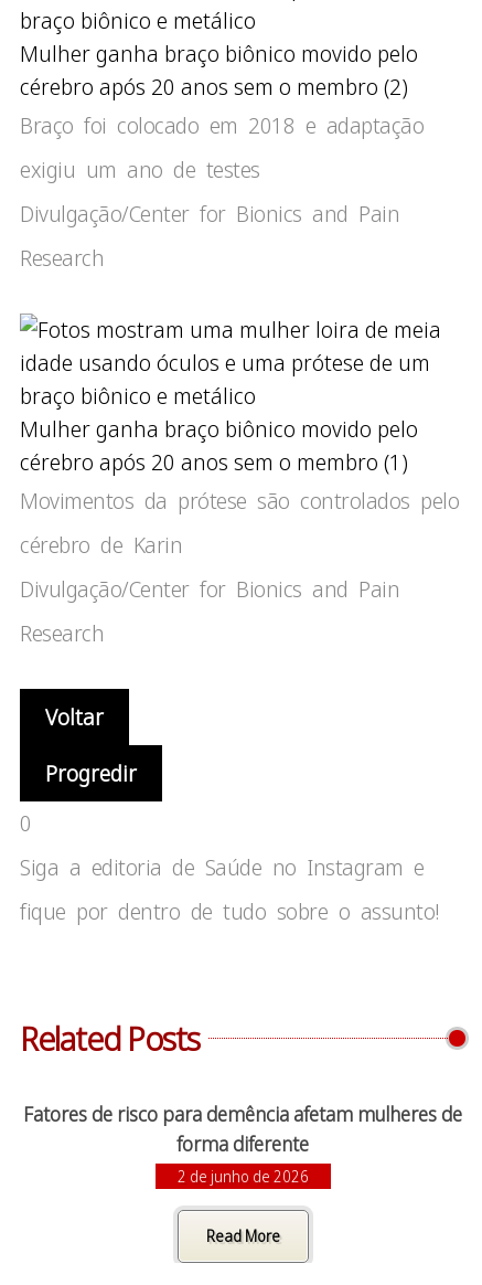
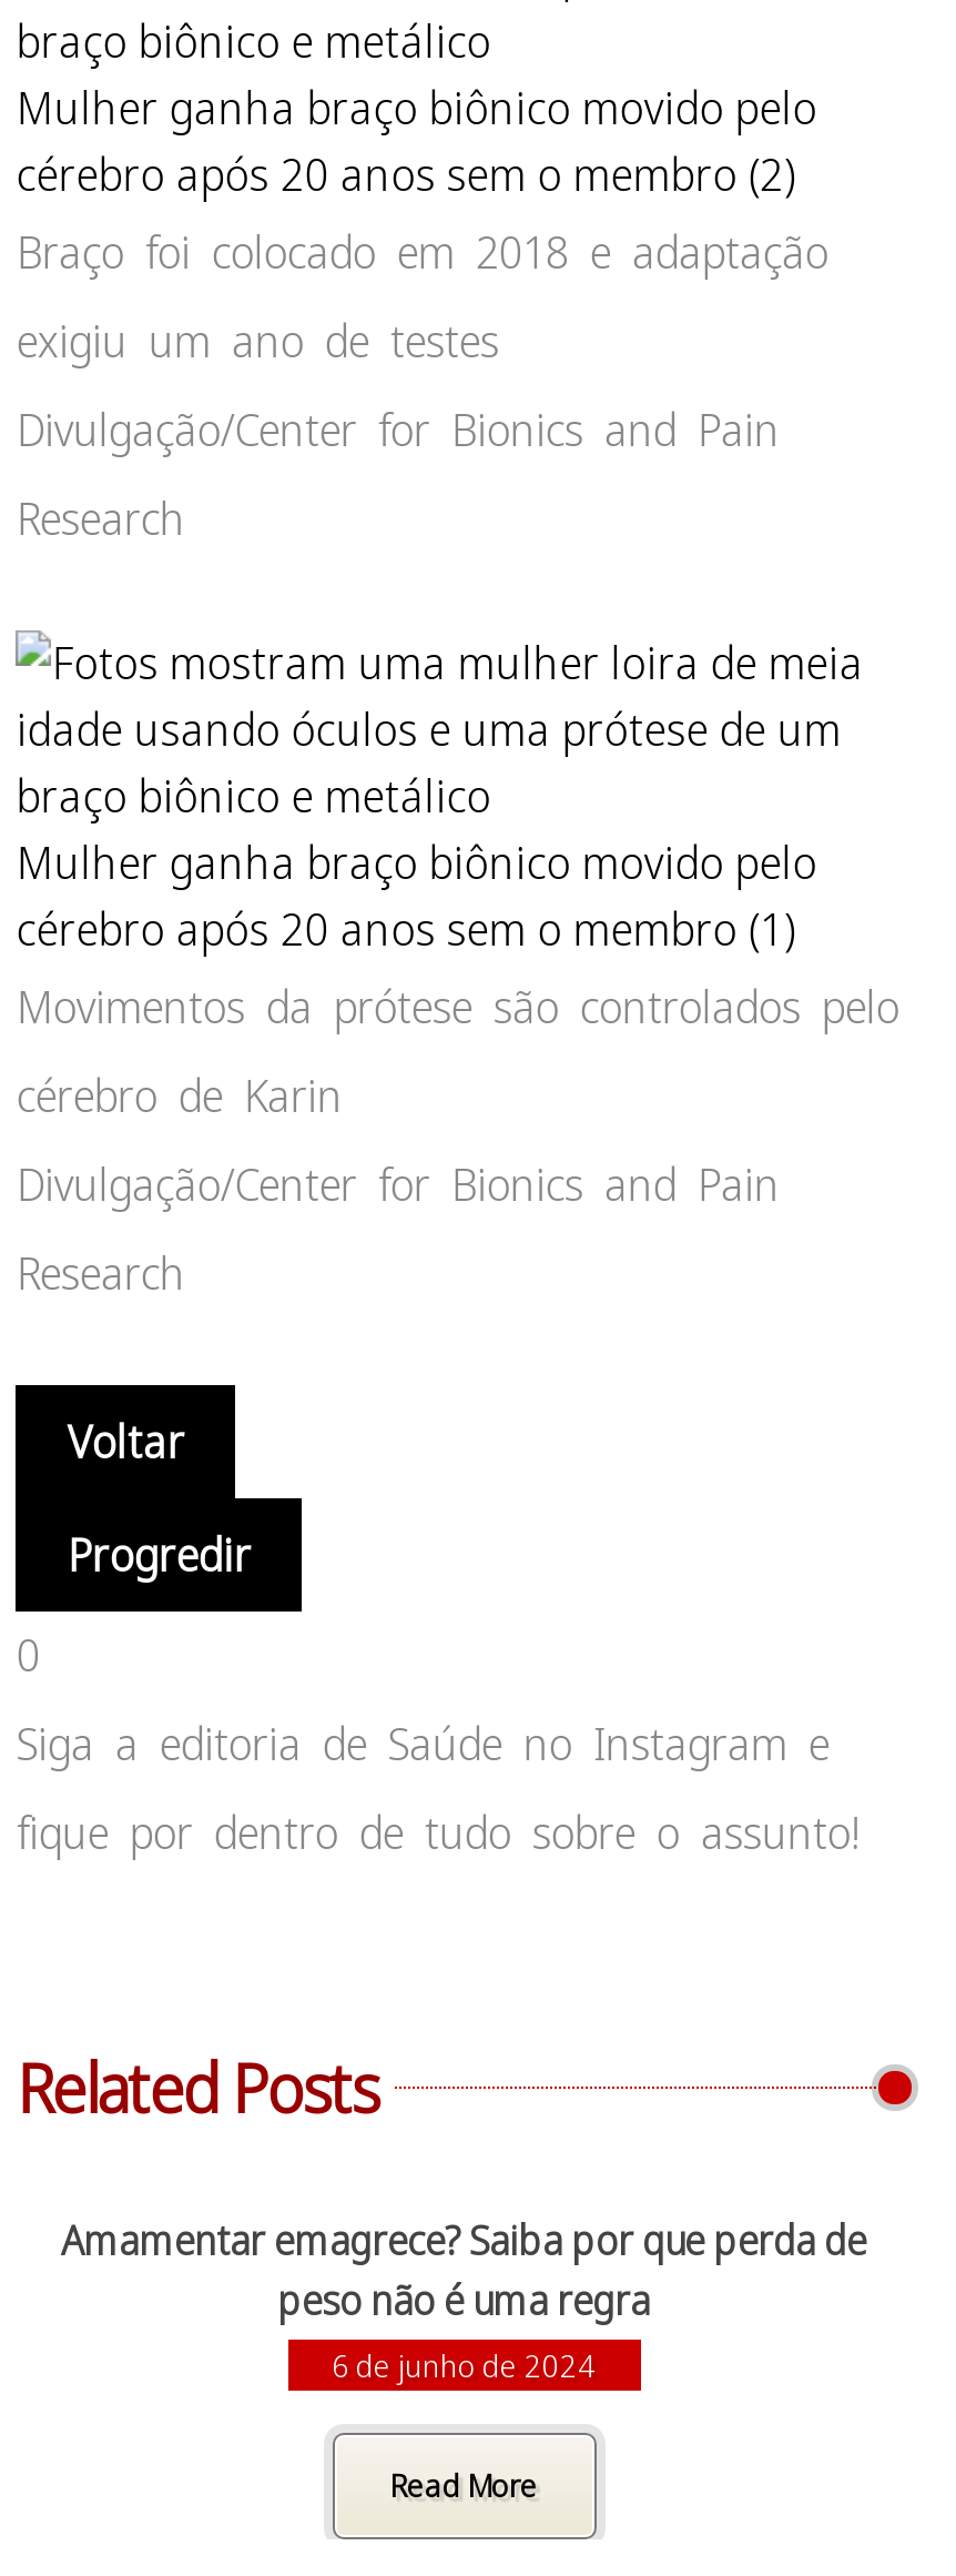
- Fatores de risco para demência afetam mulheres de
- forma diferente
- 2 de junho de 2026
+ Amamentar emagrece? Saiba por que perda de
+ peso não é uma regra
+ 6 de junho de 2024
